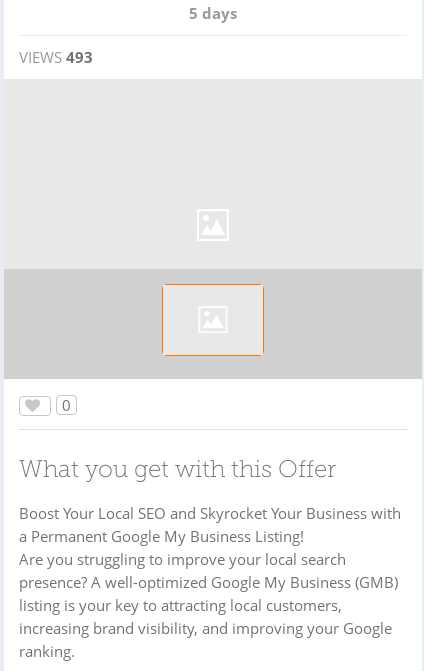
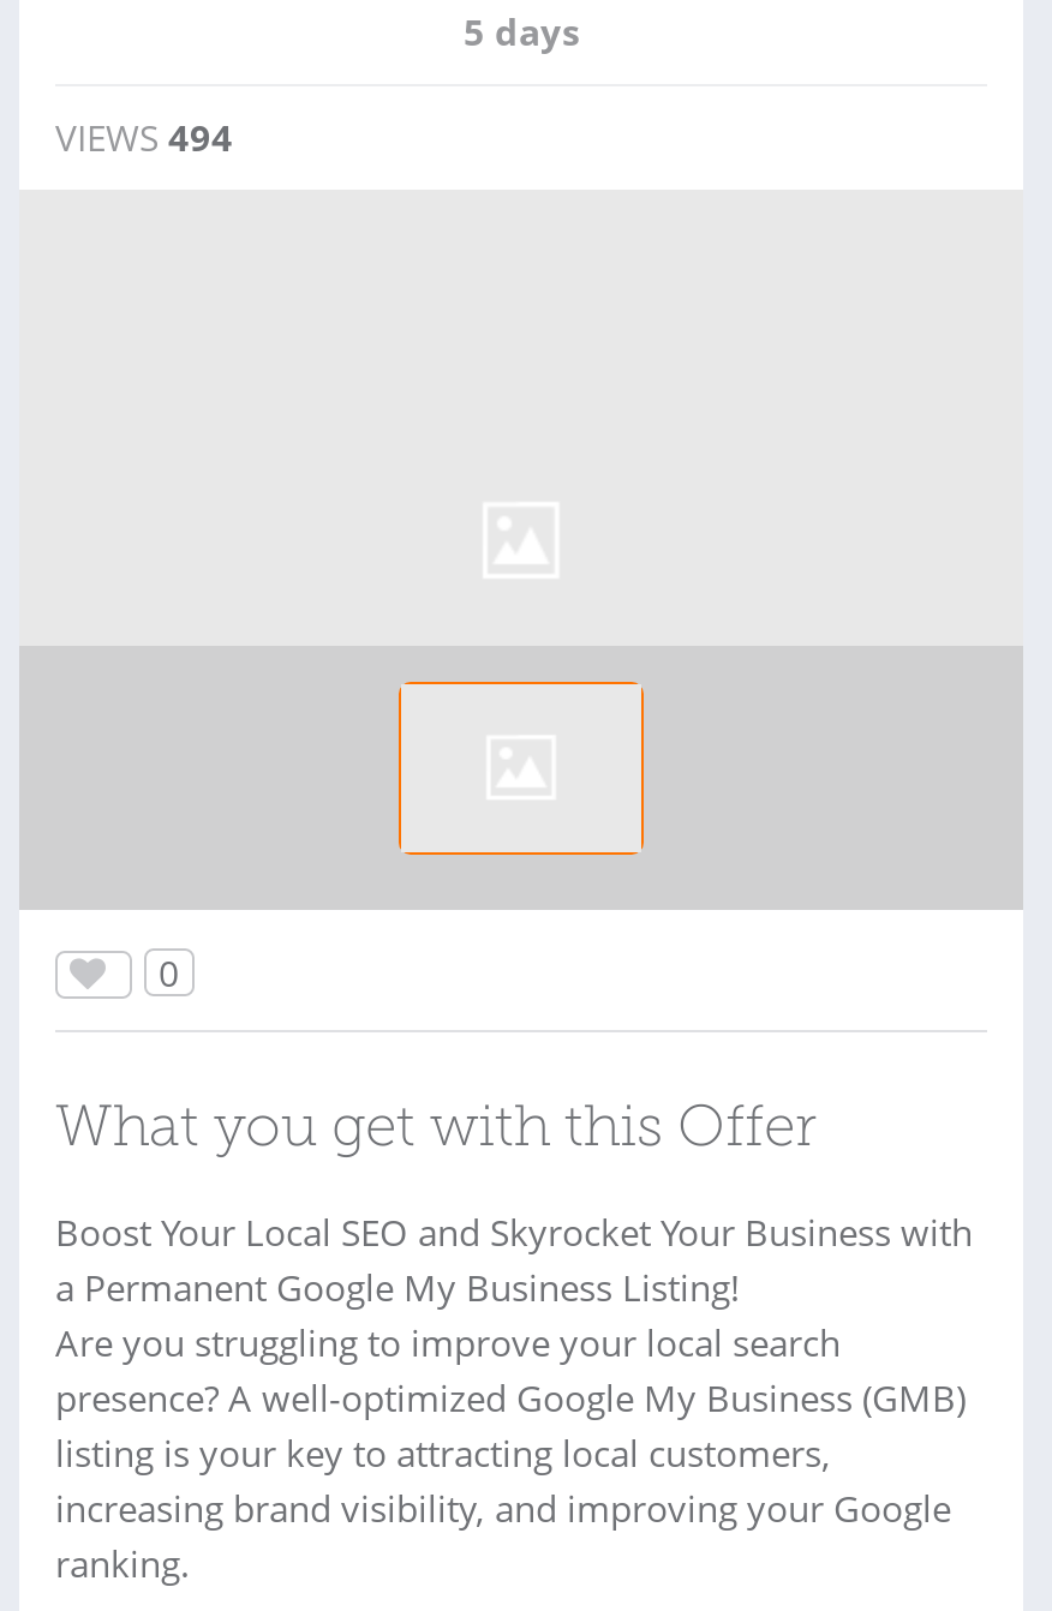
- VIEWS 493
+ VIEWS 494
